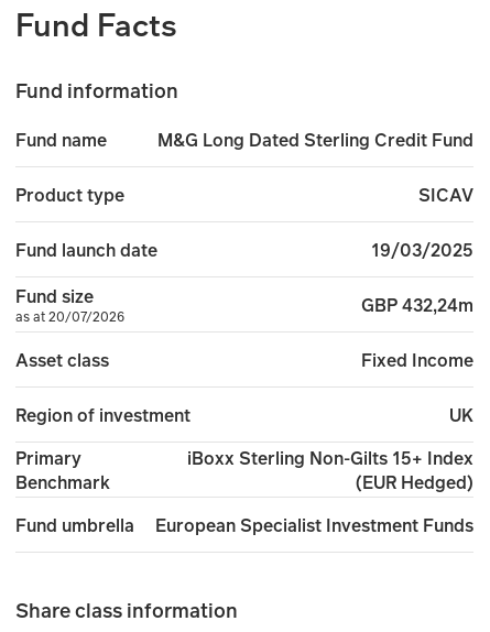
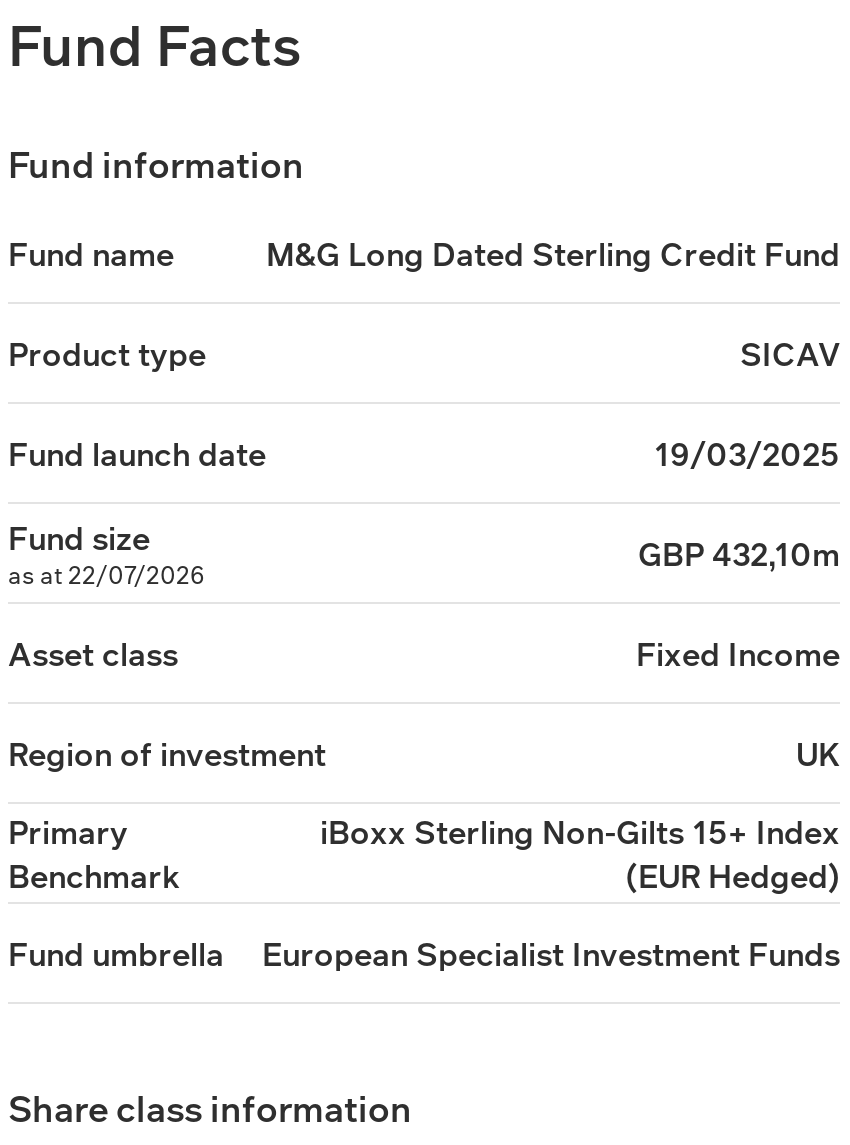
- GBP 432,24m
+ GBP 432,10m

- as at 20/07/2026
+ as at 22/07/2026
